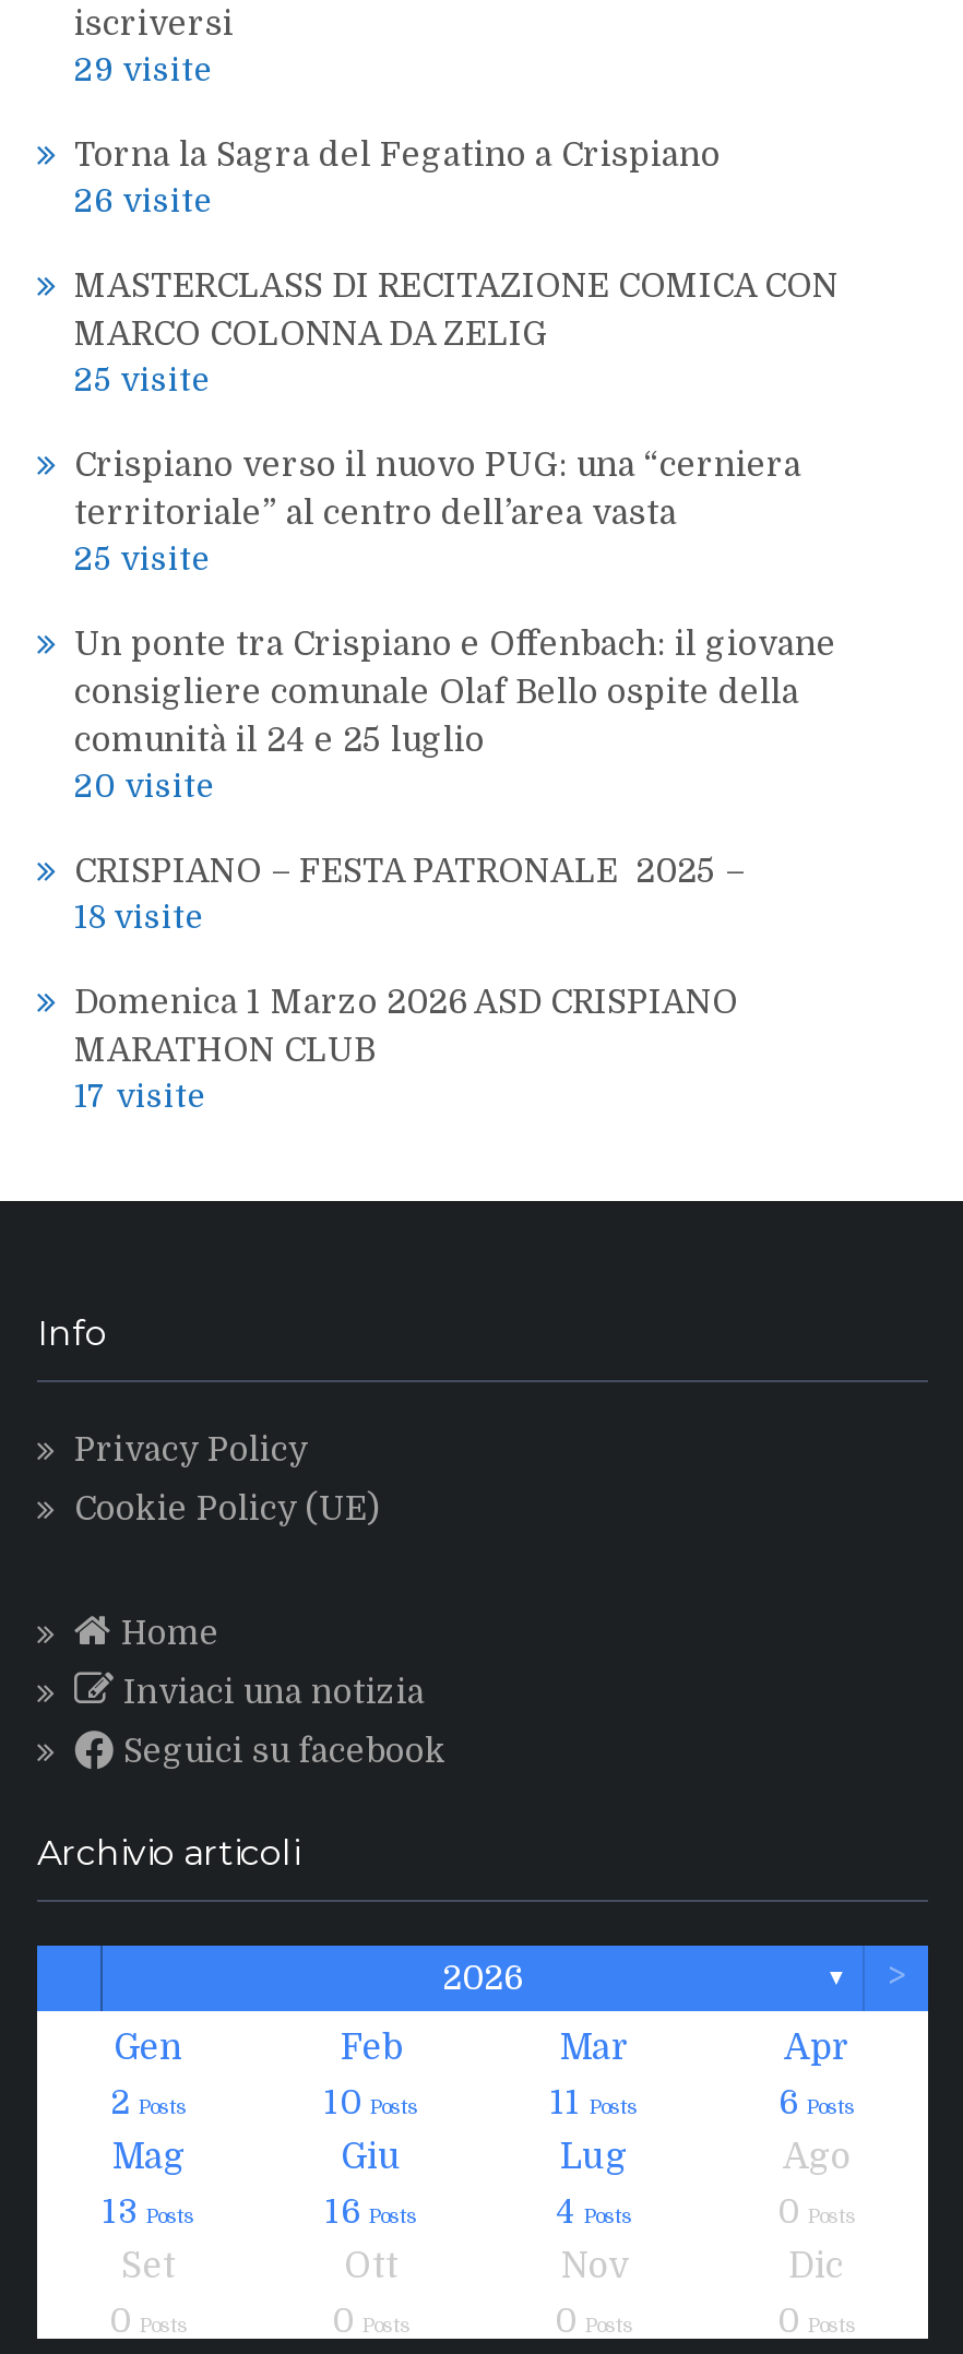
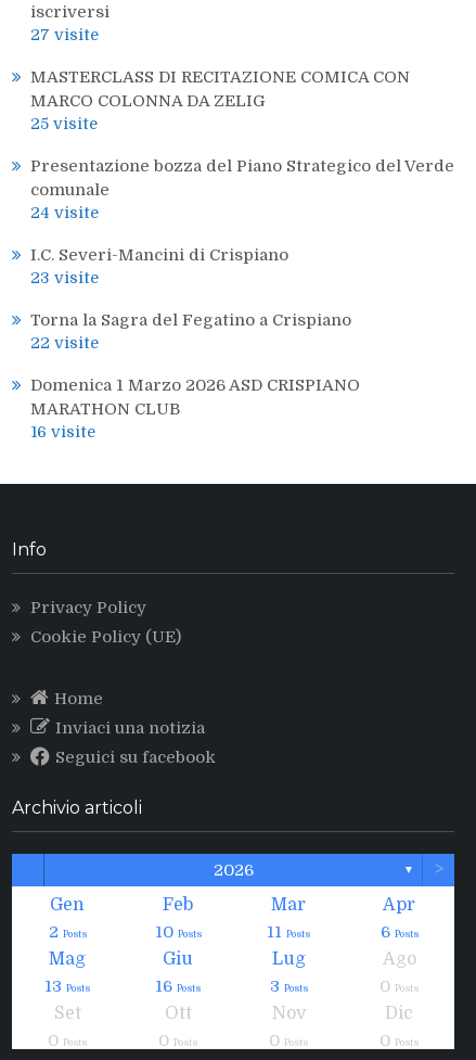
- 29 visite
- 26 visite
+ 27 visite

moved down: Torna la Sagra del Fegatino a Crispiano

- Crispiano verso il nuovo PUG: una “cerniera
- territoriale” al centro dell’area vasta
- 25 visite
+ Presentazione bozza del Piano Strategico del Verde
+ comunale
+ 24 visite

- Un ponte tra Crispiano e Offenbach: il giovane
- consigliere comunale Olaf Bello ospite della
- comunità il 24 e 25 luglio
- 20 visite
+ I.C. Severi-Mancini di Crispiano
+ 23 visite

- CRISPIANO – FESTA PATRONALE 2025 –
- 18 visite
+ 22 visite

- 17 visite
+ 16 visite

- 4 Posts
+ 3 Posts
